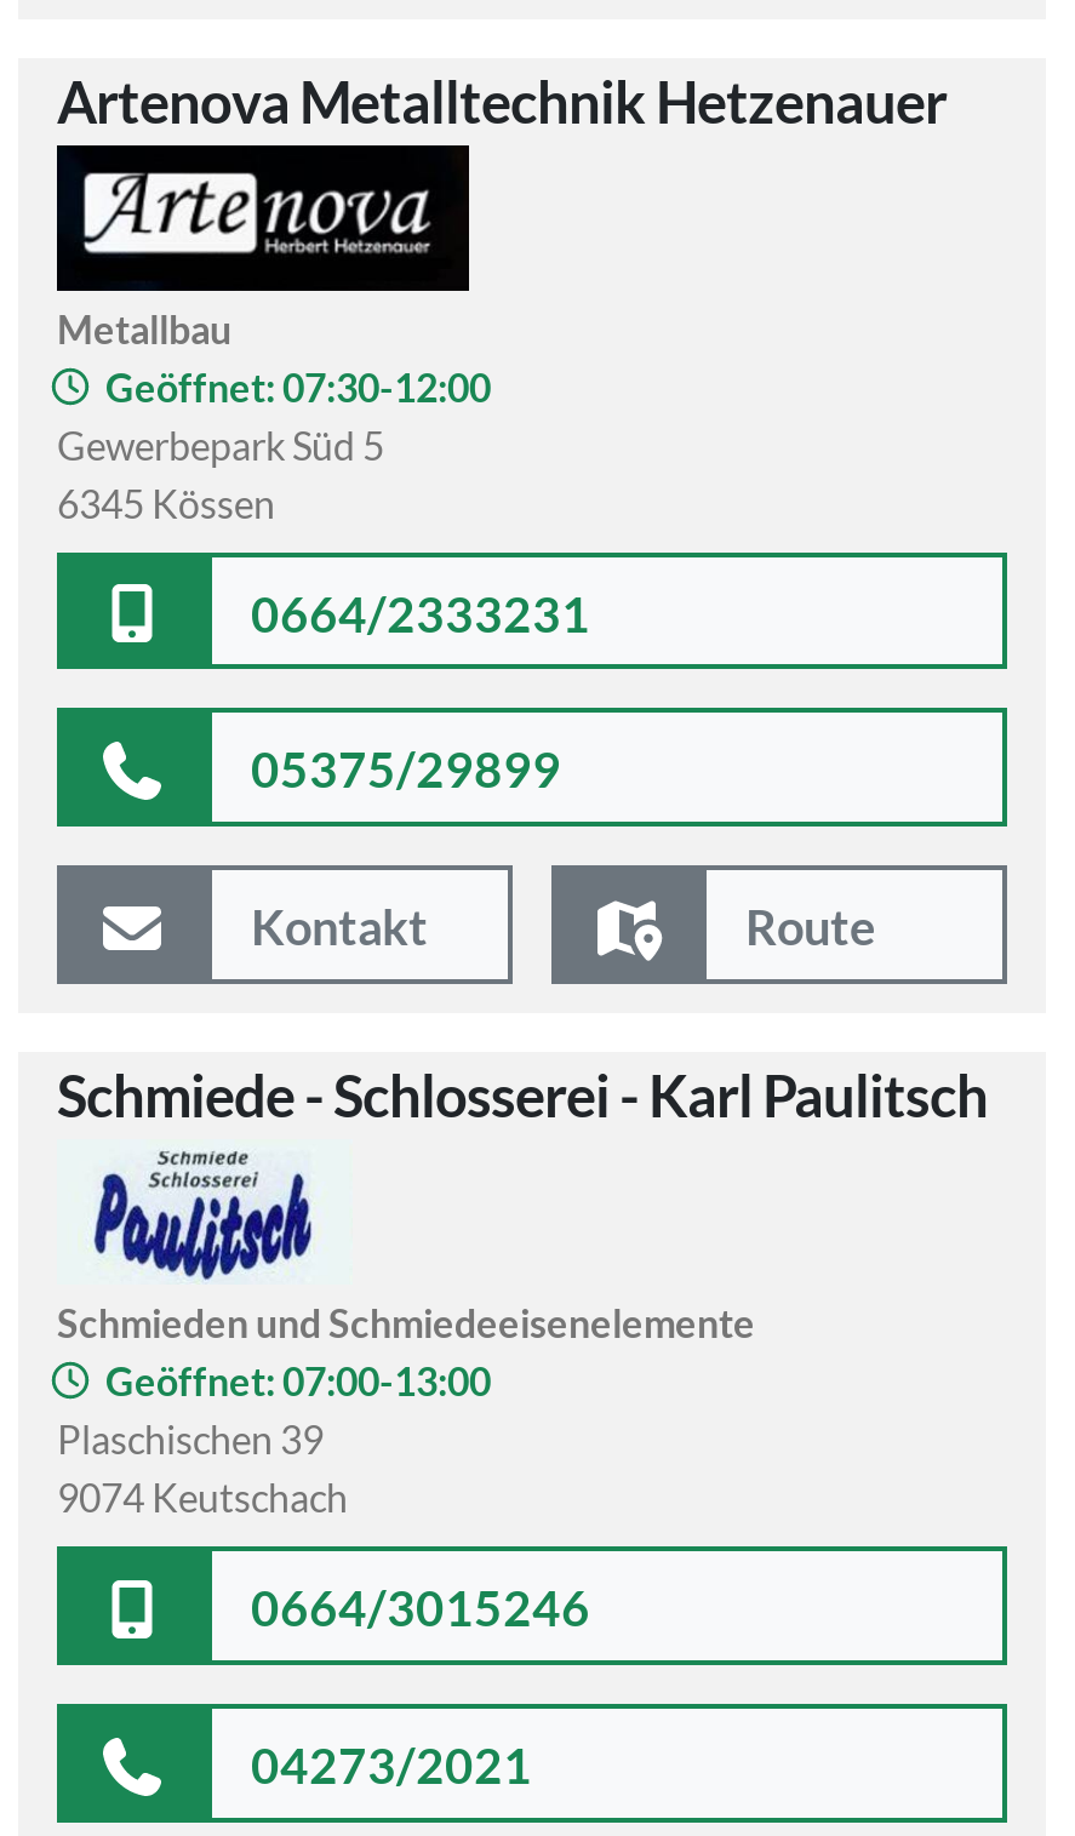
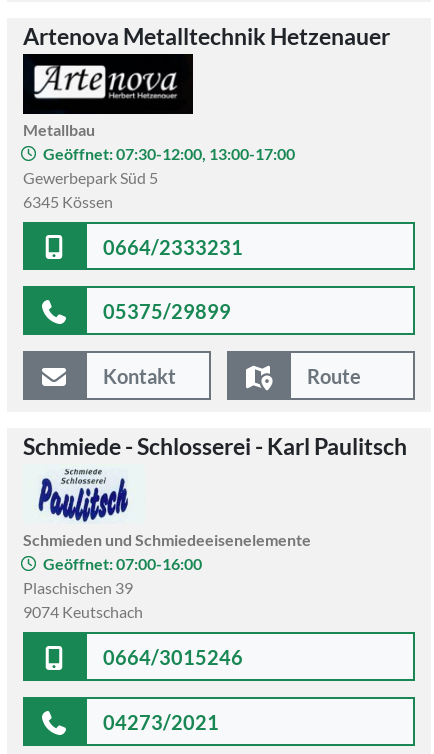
- Geöffnet: 07:30-12:00
+ Geöffnet: 07:30-12:00, 13:00-17:00

- Geöffnet: 07:00-13:00
+ Geöffnet: 07:00-16:00
